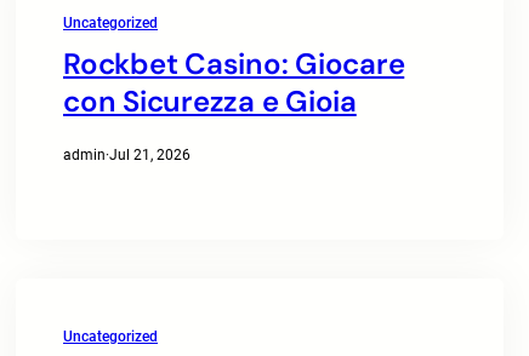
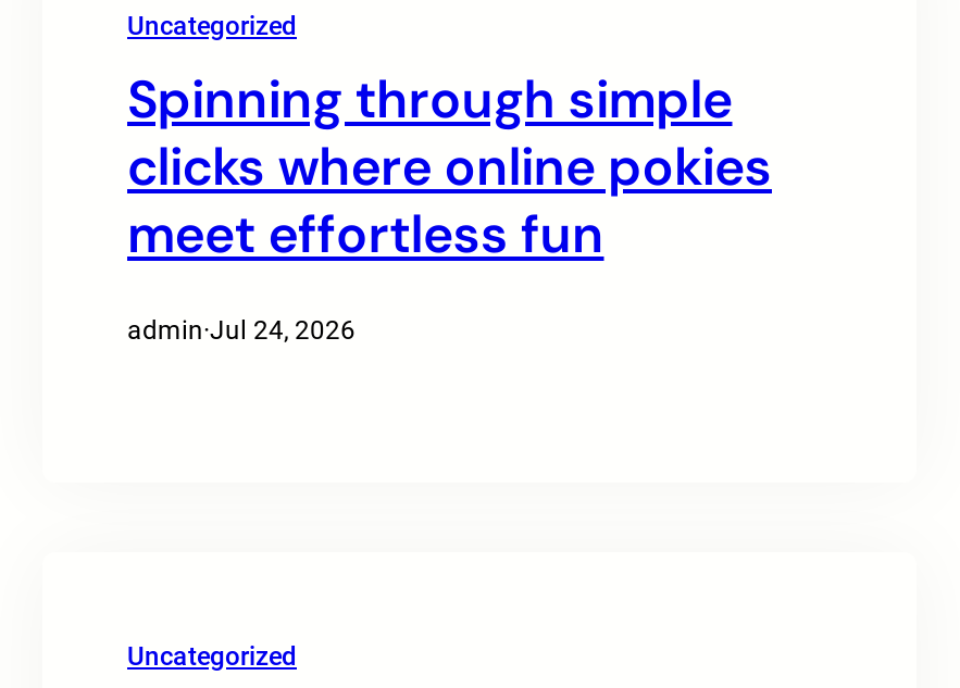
- Rockbet Casino: Giocare
- con Sicurezza e Gioia
+ Spinning through simple
+ clicks where online pokies
+ meet effortless fun

- admin·Jul 21, 2026
+ admin·Jul 24, 2026
